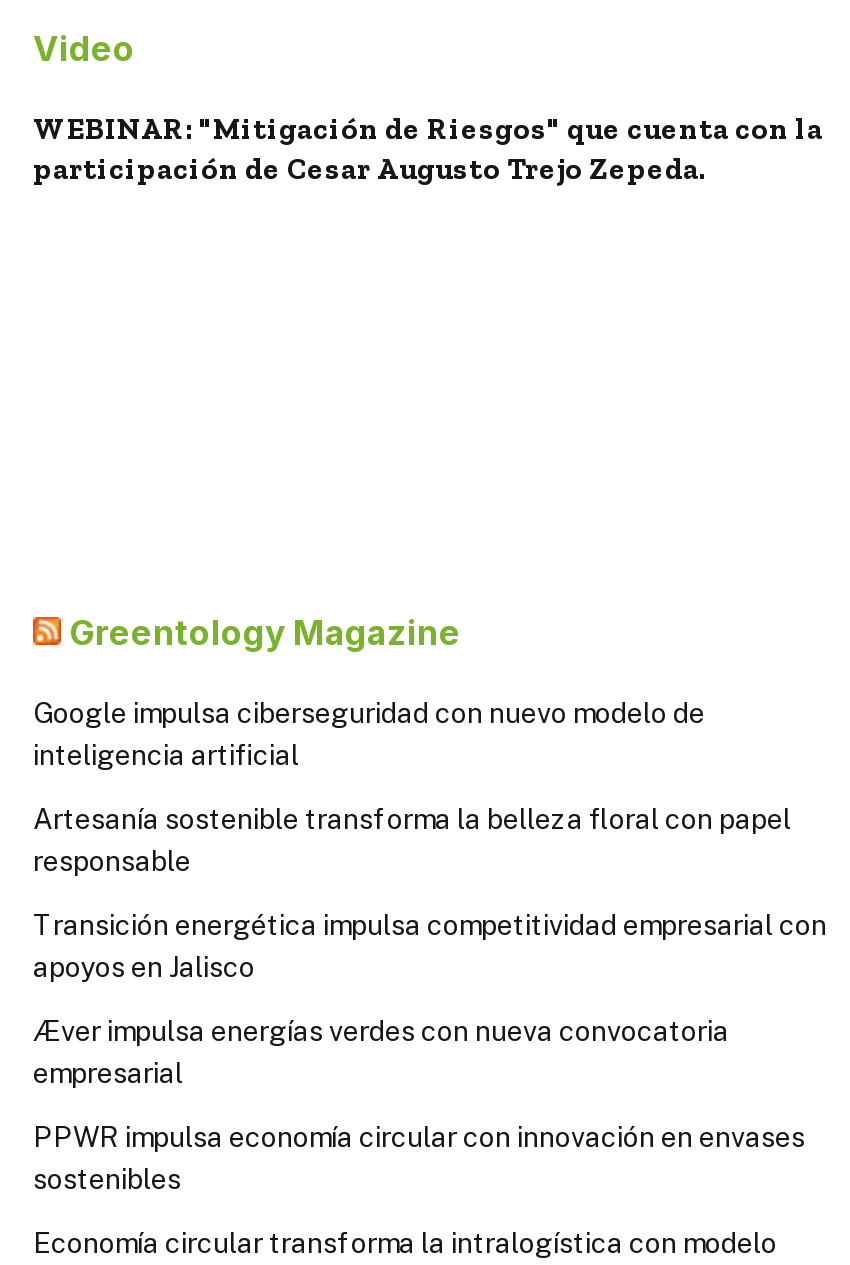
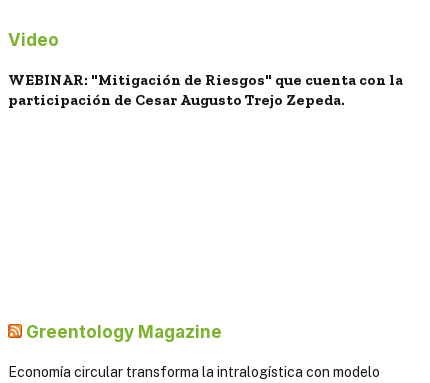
- Google impulsa ciberseguridad con nuevo modelo de
- inteligencia artificial
- Artesanía sostenible transforma la belleza floral con papel
- responsable
- Transición energética impulsa competitividad empresarial con
- apoyos en Jalisco
- Æver impulsa energías verdes con nueva convocatoria
- empresarial
- PPWR impulsa economía circular con innovación en envases
- sostenibles
